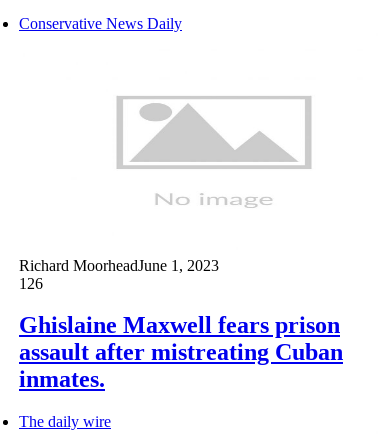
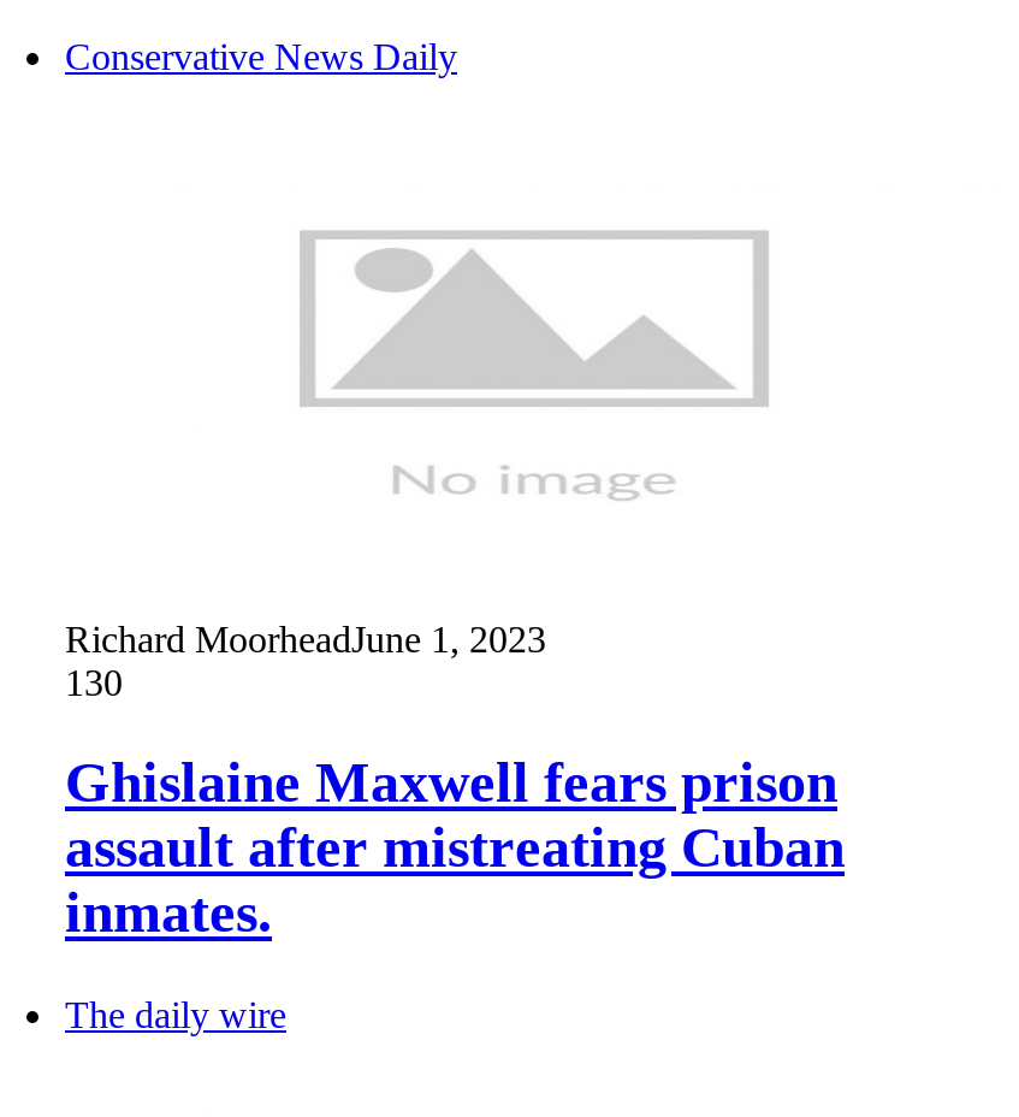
- 126
+ 130
